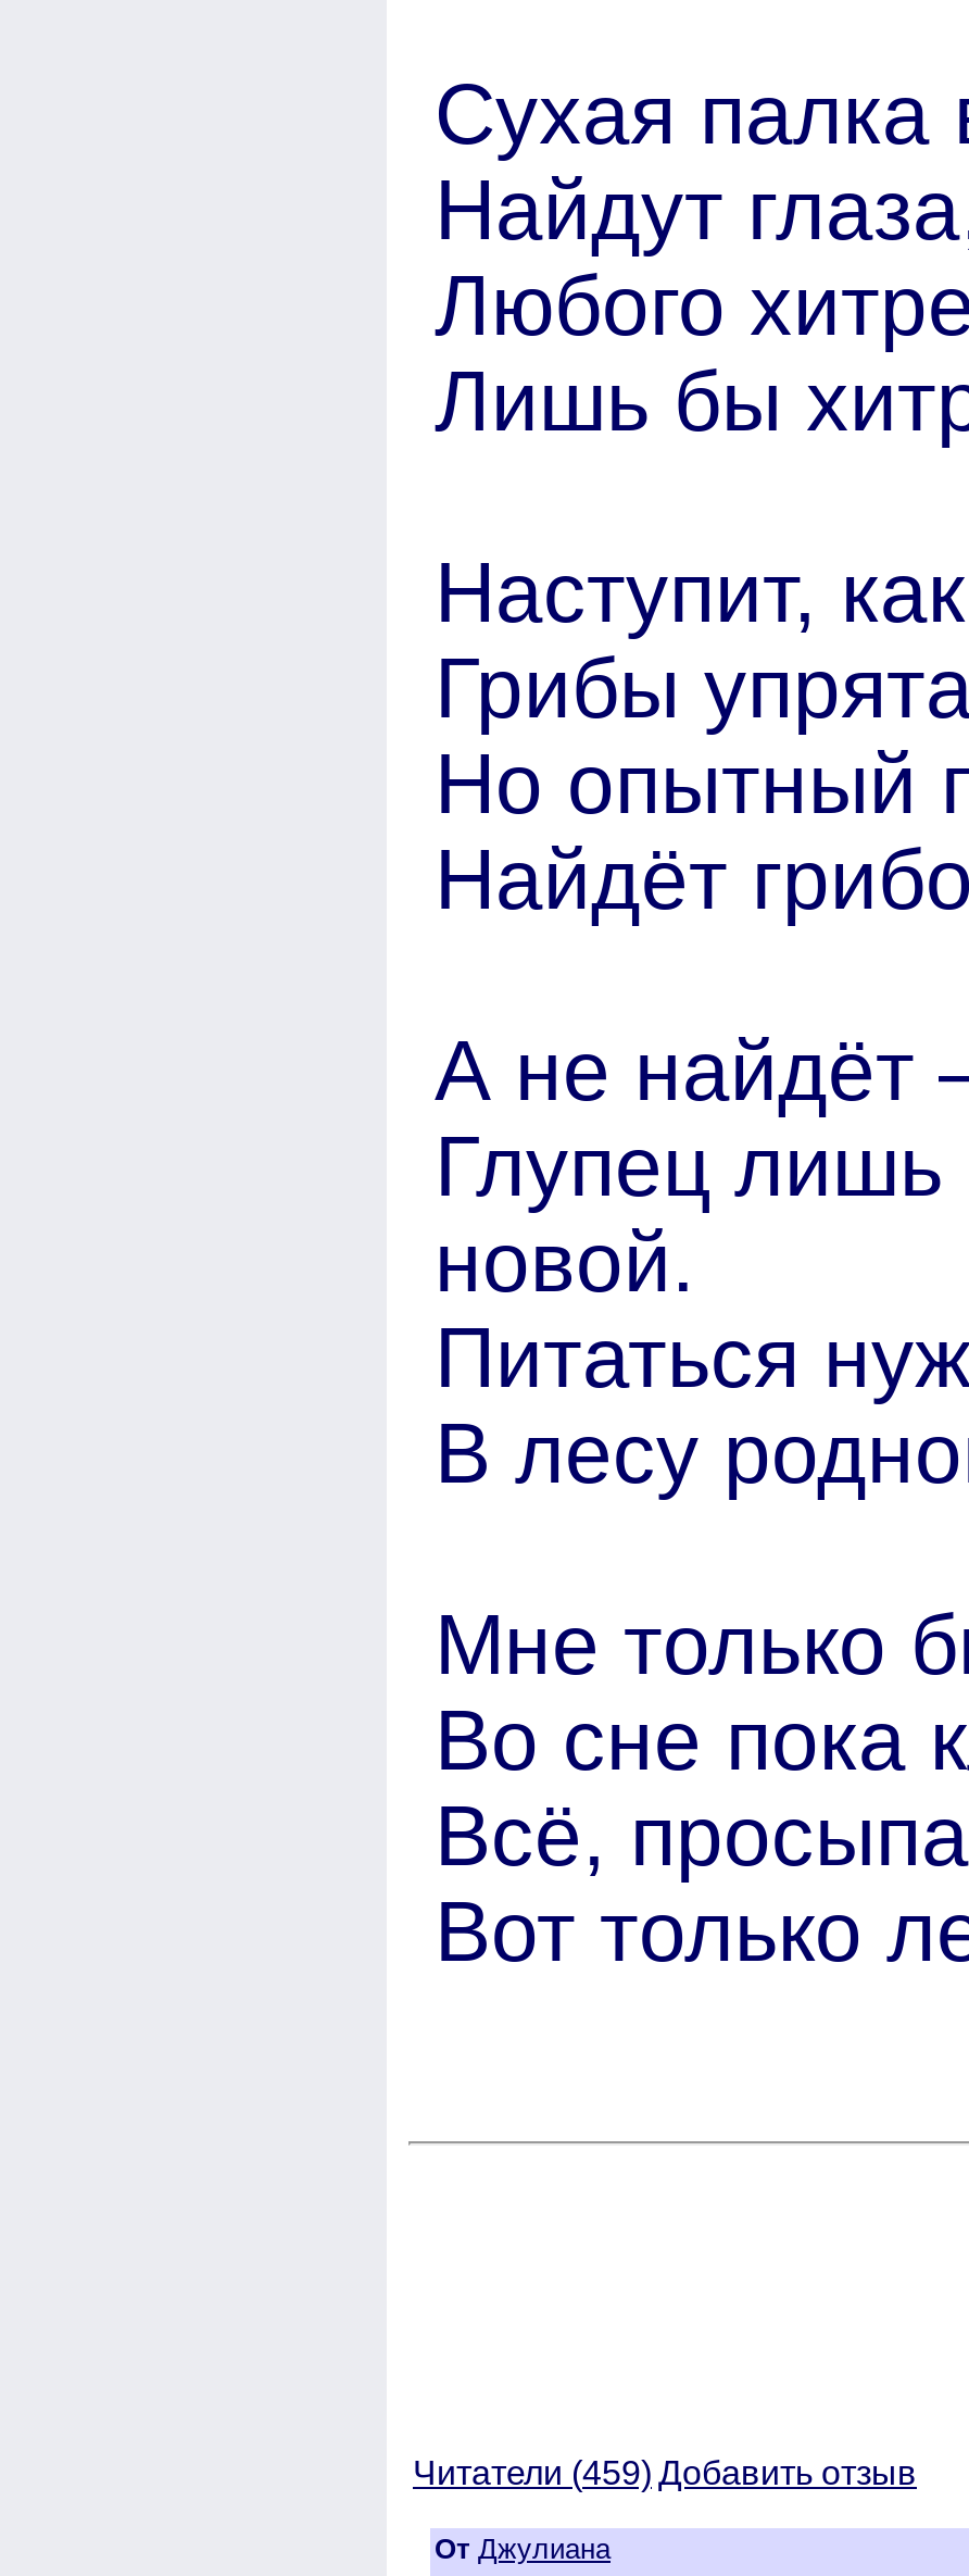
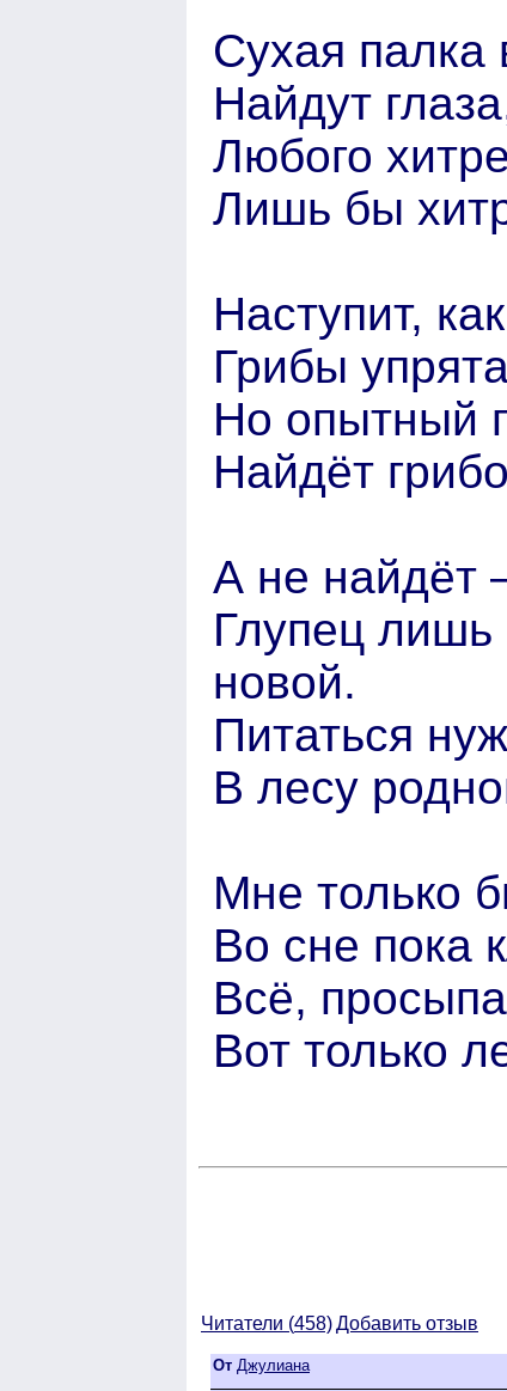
- Читатели (459) Добавить отзыв
+ Читатели (458) Добавить отзыв
